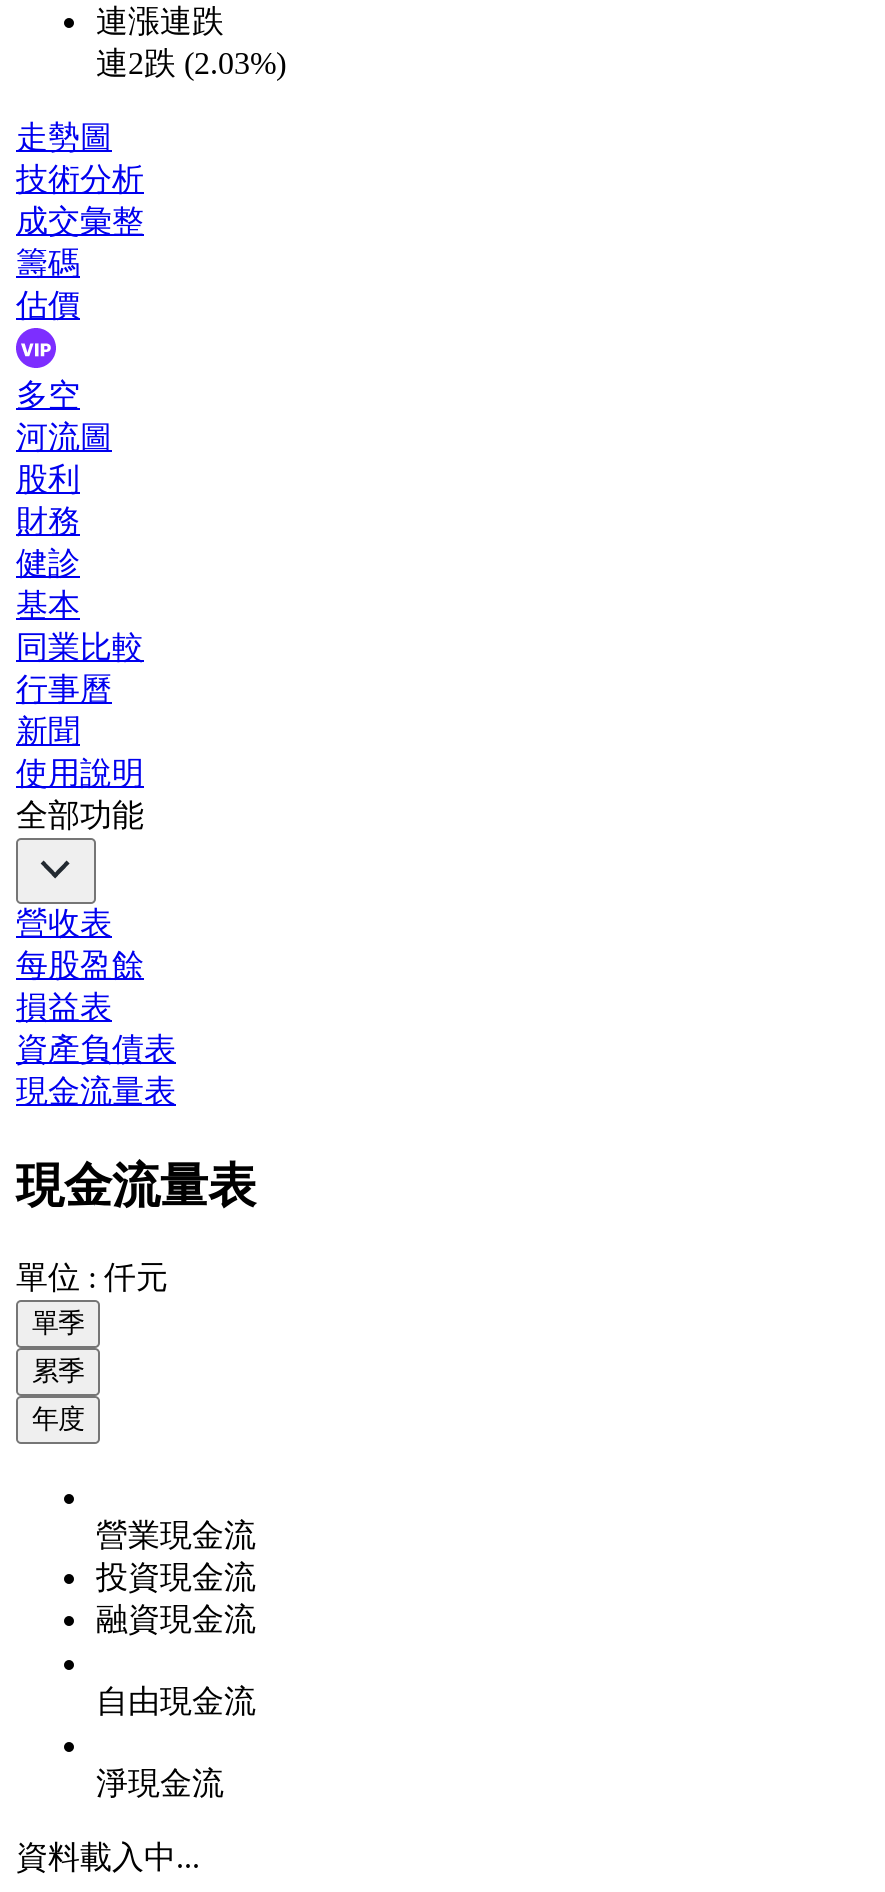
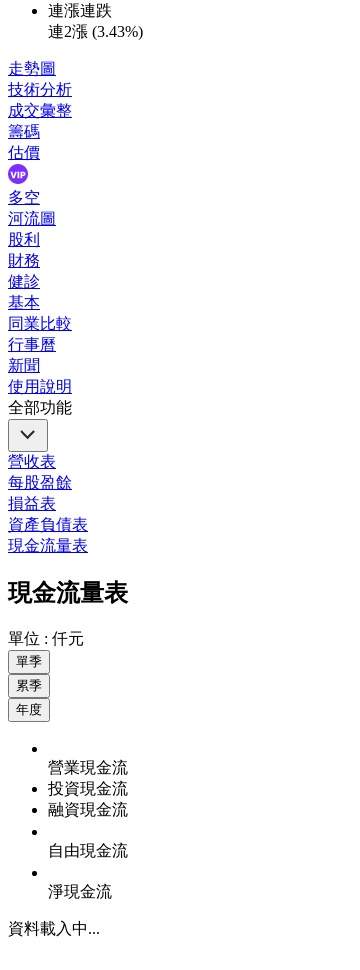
- 連2跌 (2.03%)
+ 連2漲 (3.43%)
